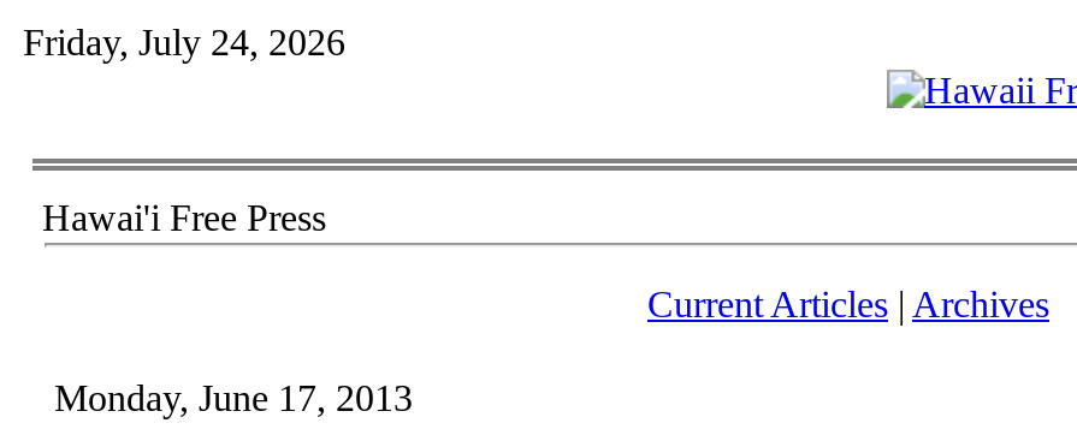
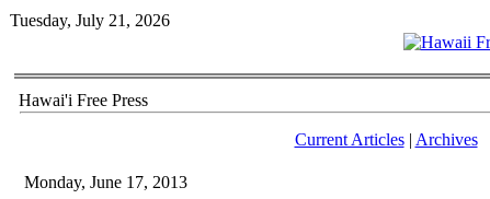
- Friday, July 24, 2026
+ Tuesday, July 21, 2026
